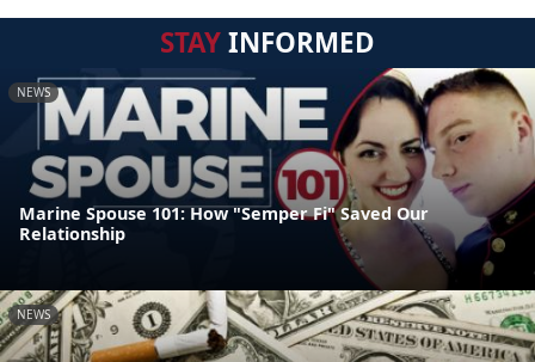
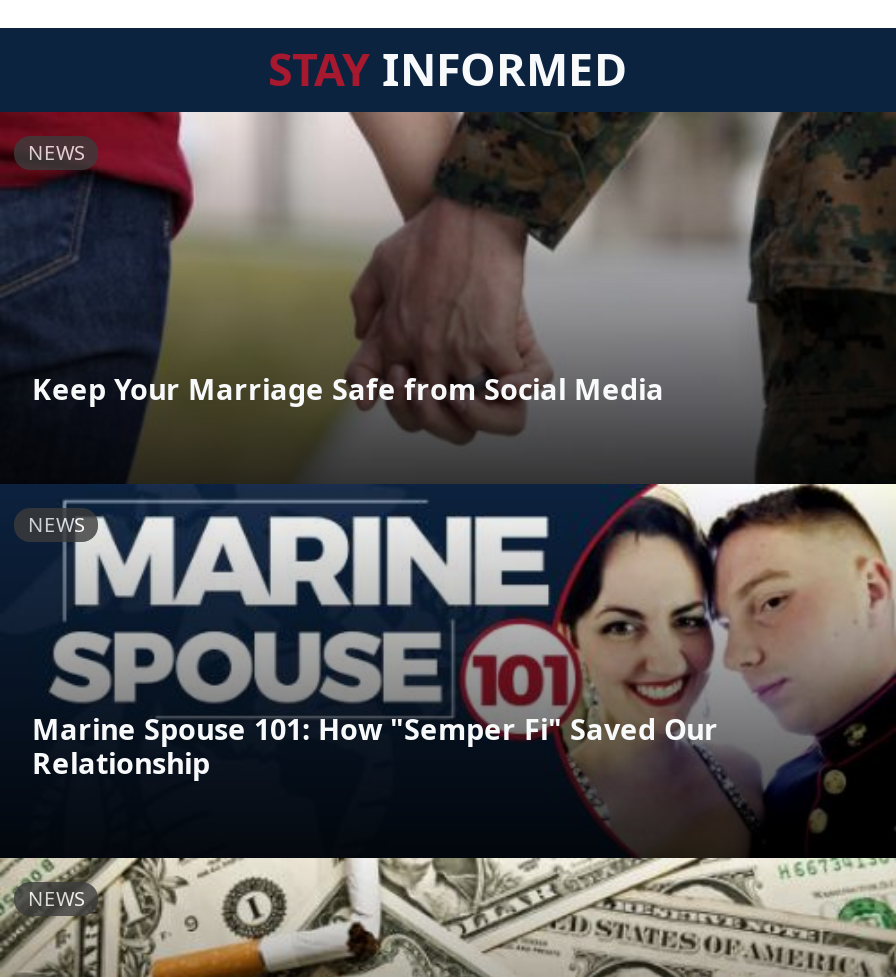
+ [image]
+ NEWS

+ Keep Your Marriage Safe from Social Media
